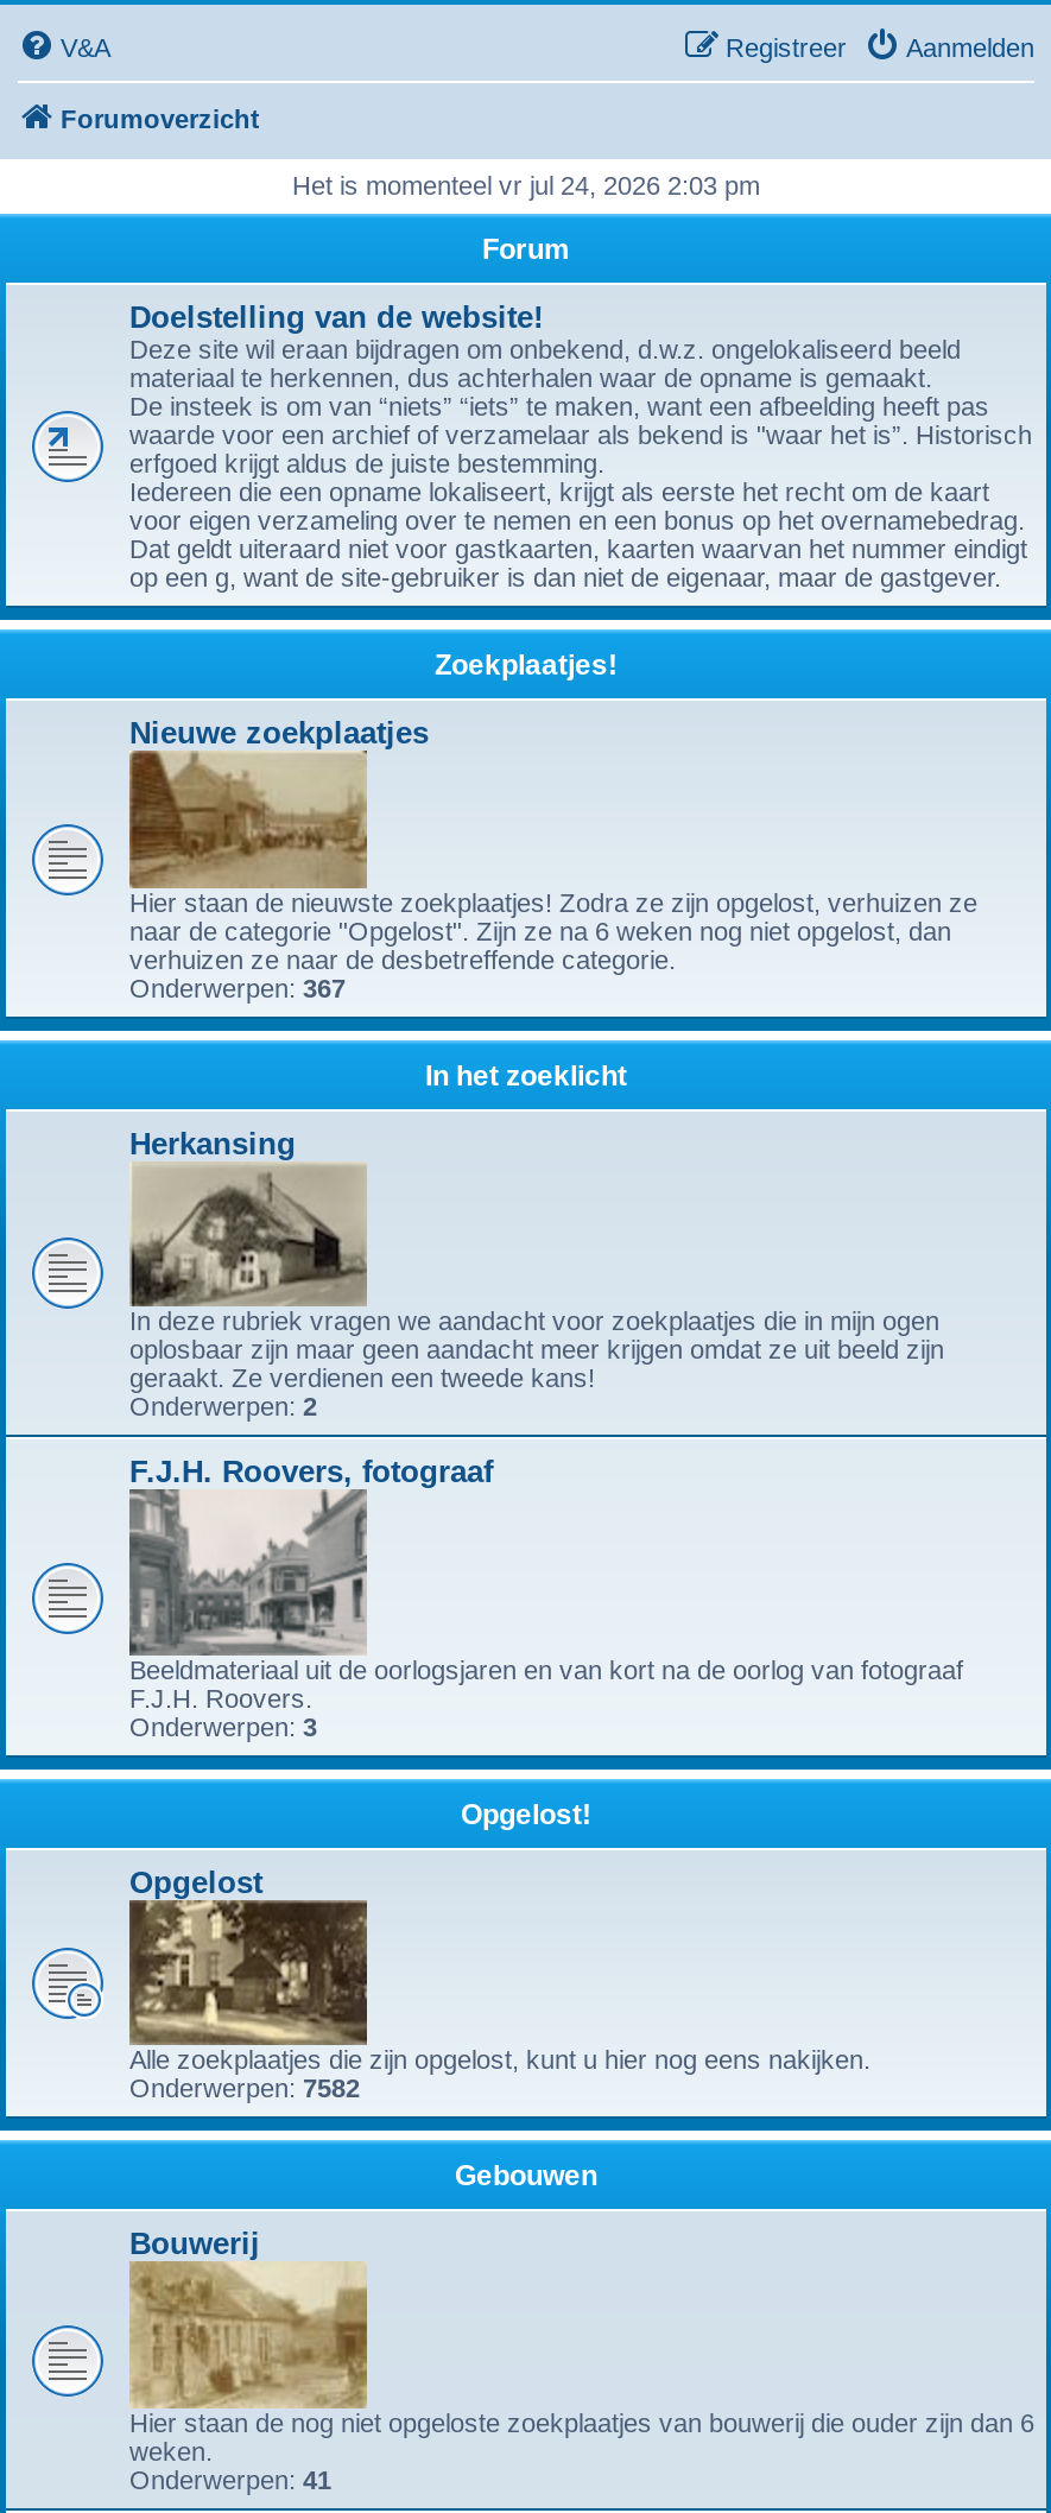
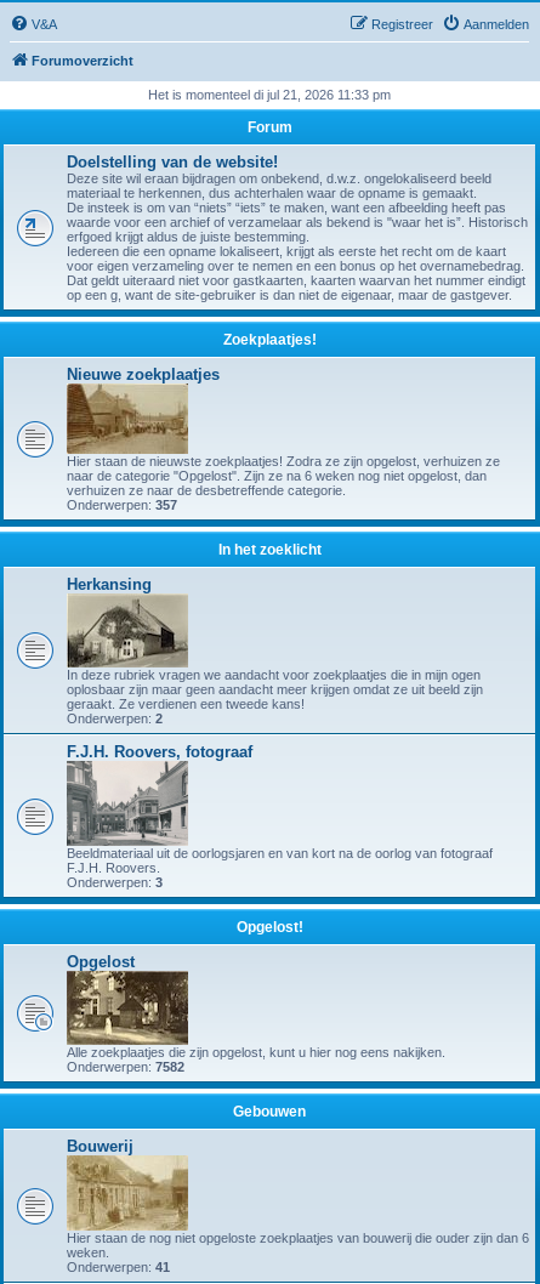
- Het is momenteel vr jul 24, 2026 2:03 pm
+ Het is momenteel di jul 21, 2026 11:33 pm

- Onderwerpen: 367
+ Onderwerpen: 357
